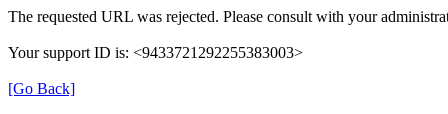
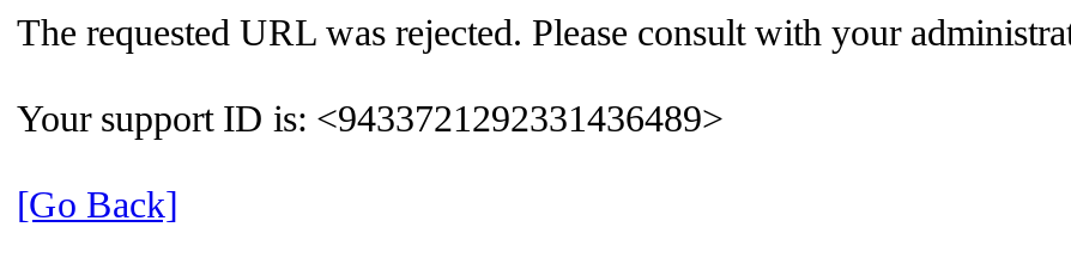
- Your support ID is: <9433721292255383003>
+ Your support ID is: <9433721292331436489>
